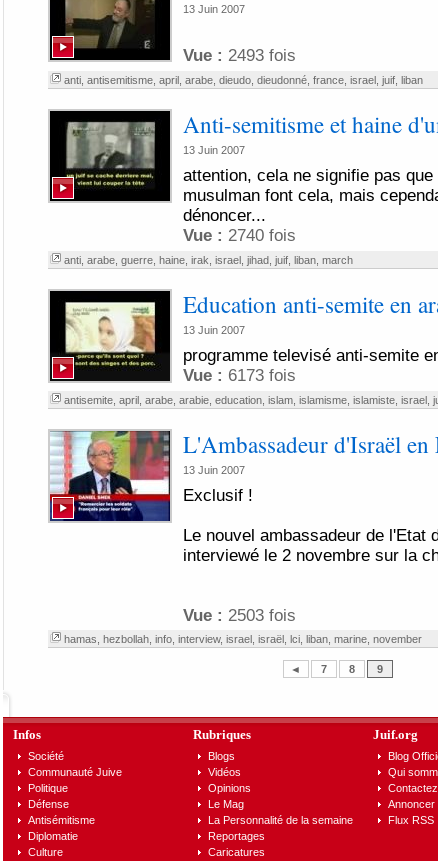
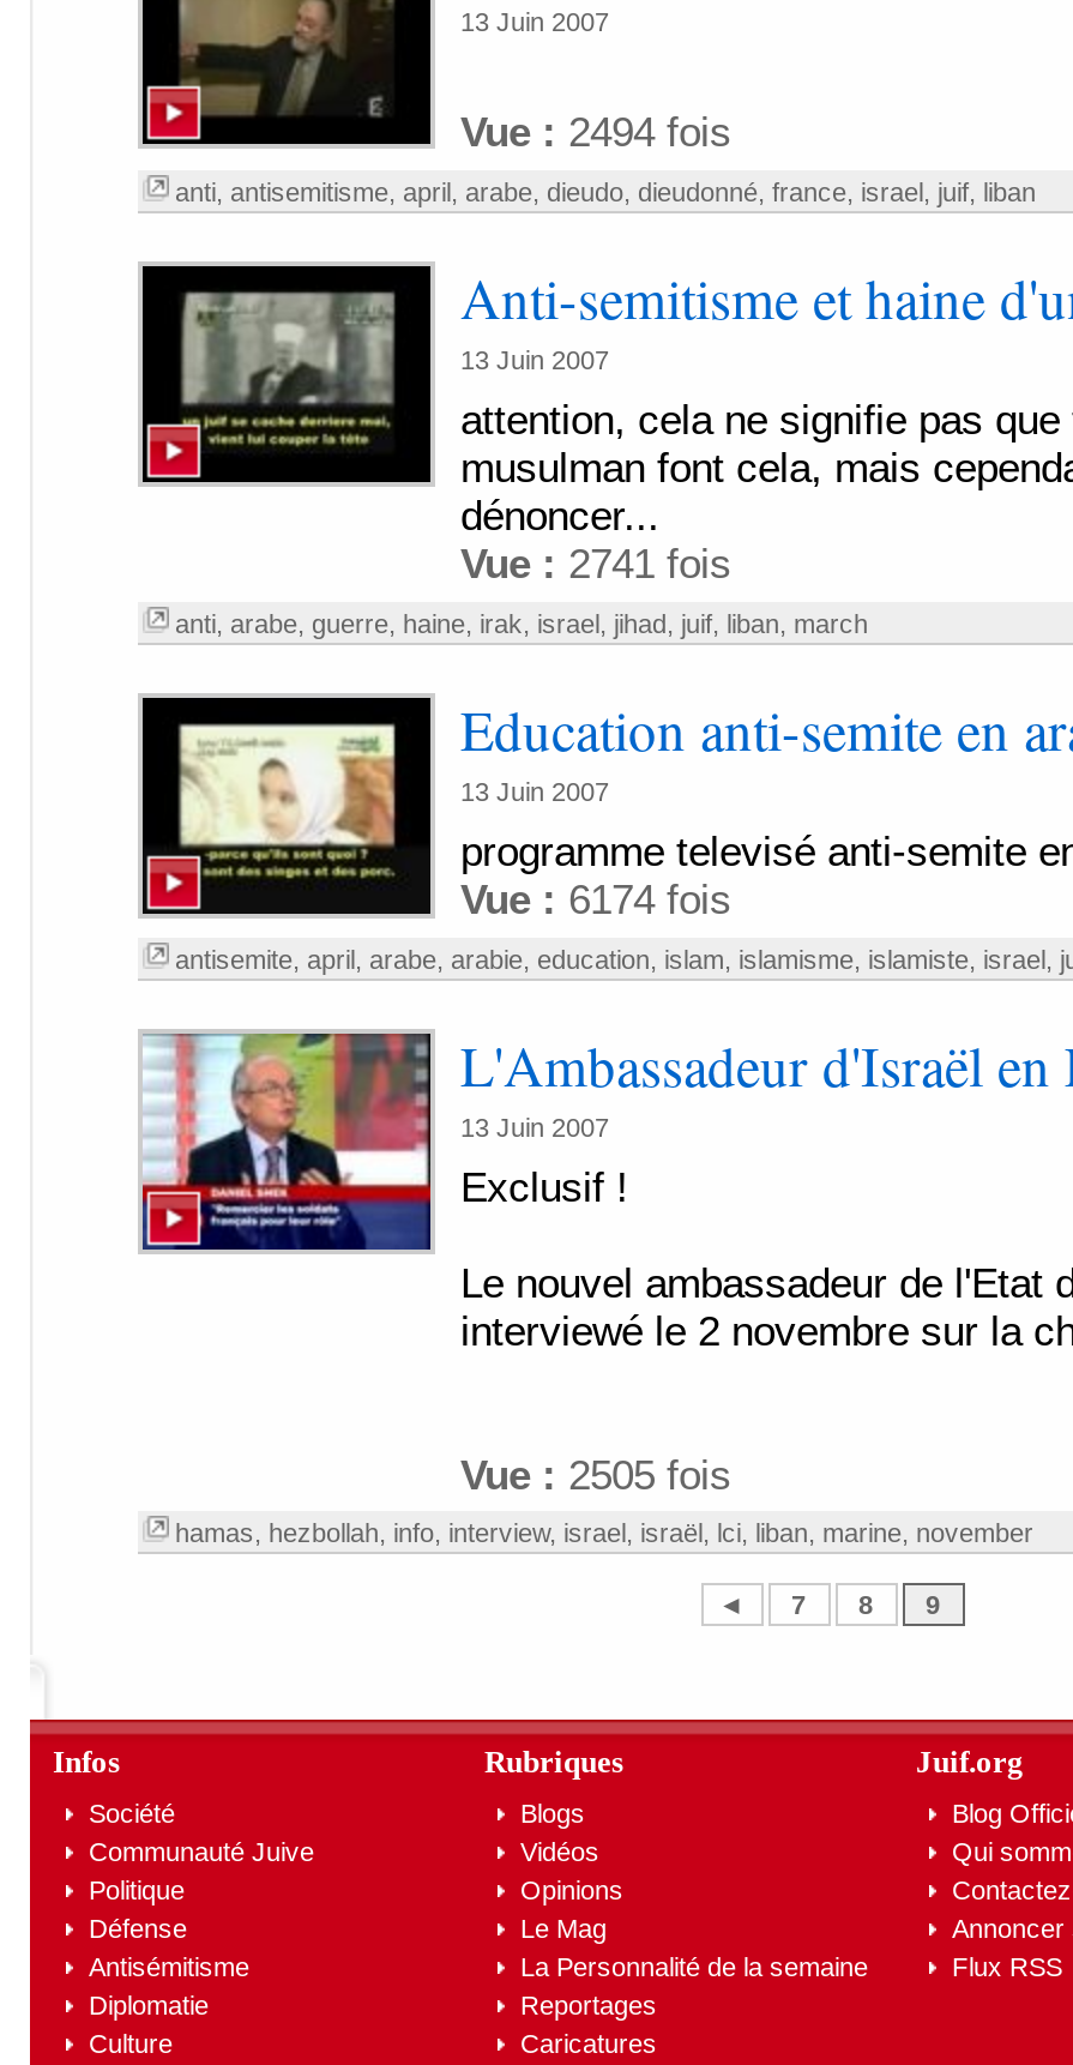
- Vue : 2493 fois
+ Vue : 2494 fois

- Vue : 2740 fois
+ Vue : 2741 fois

- Vue : 6173 fois
+ Vue : 6174 fois

- Vue : 2503 fois
+ Vue : 2505 fois
